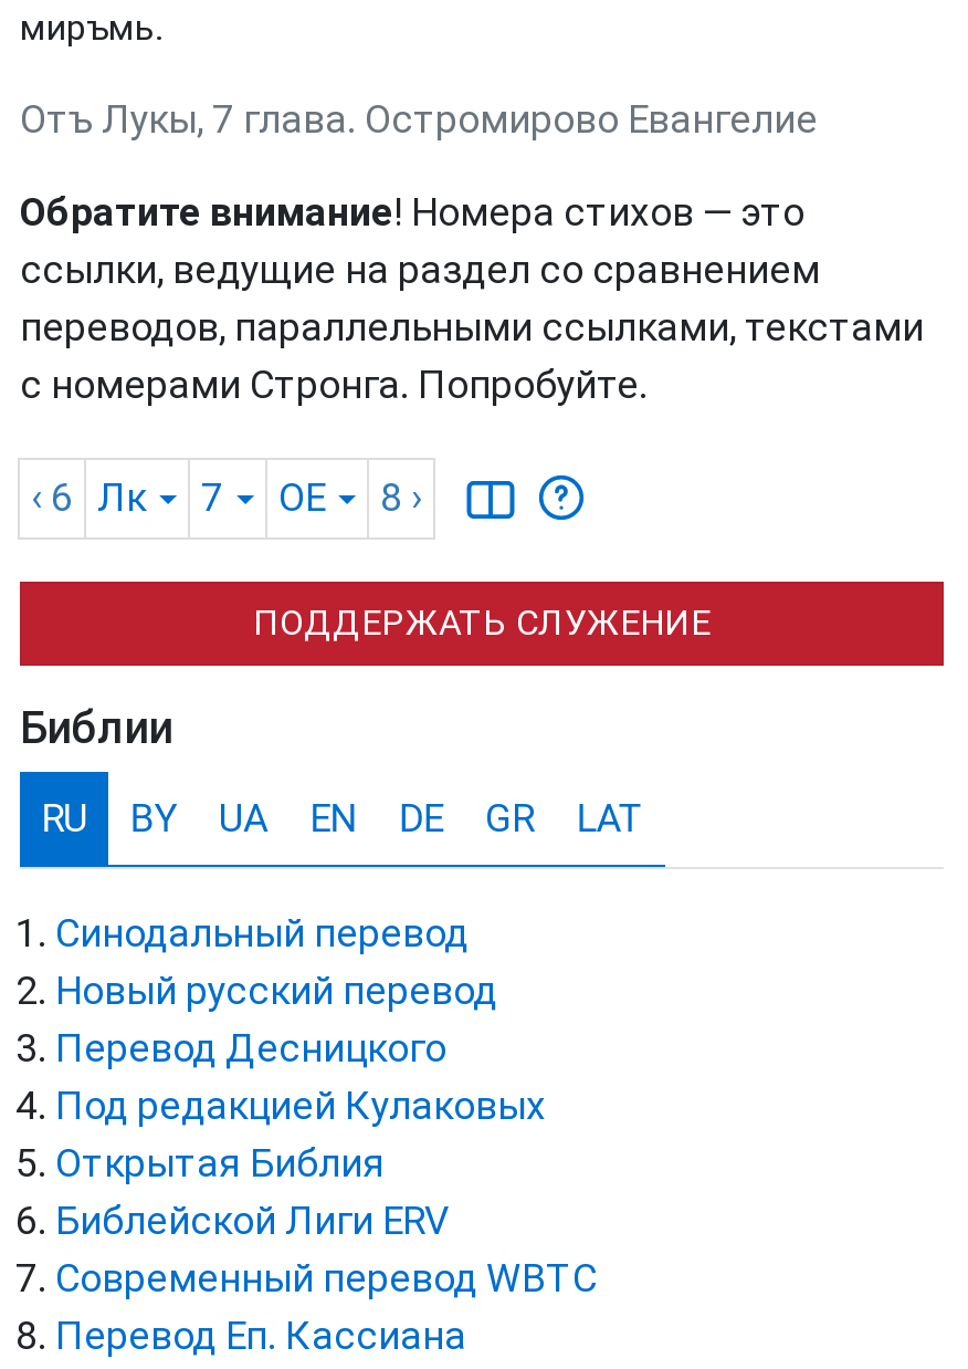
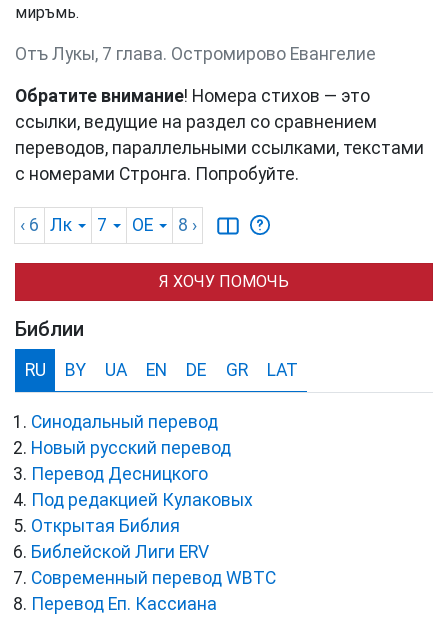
- ПОДДЕРЖАТЬ СЛУЖЕНИЕ
+ Я ХОЧУ ПОМОЧЬ
